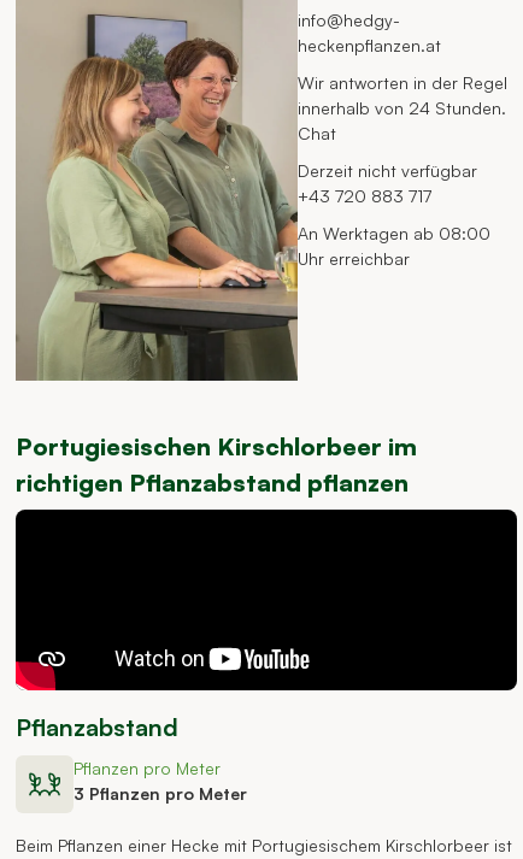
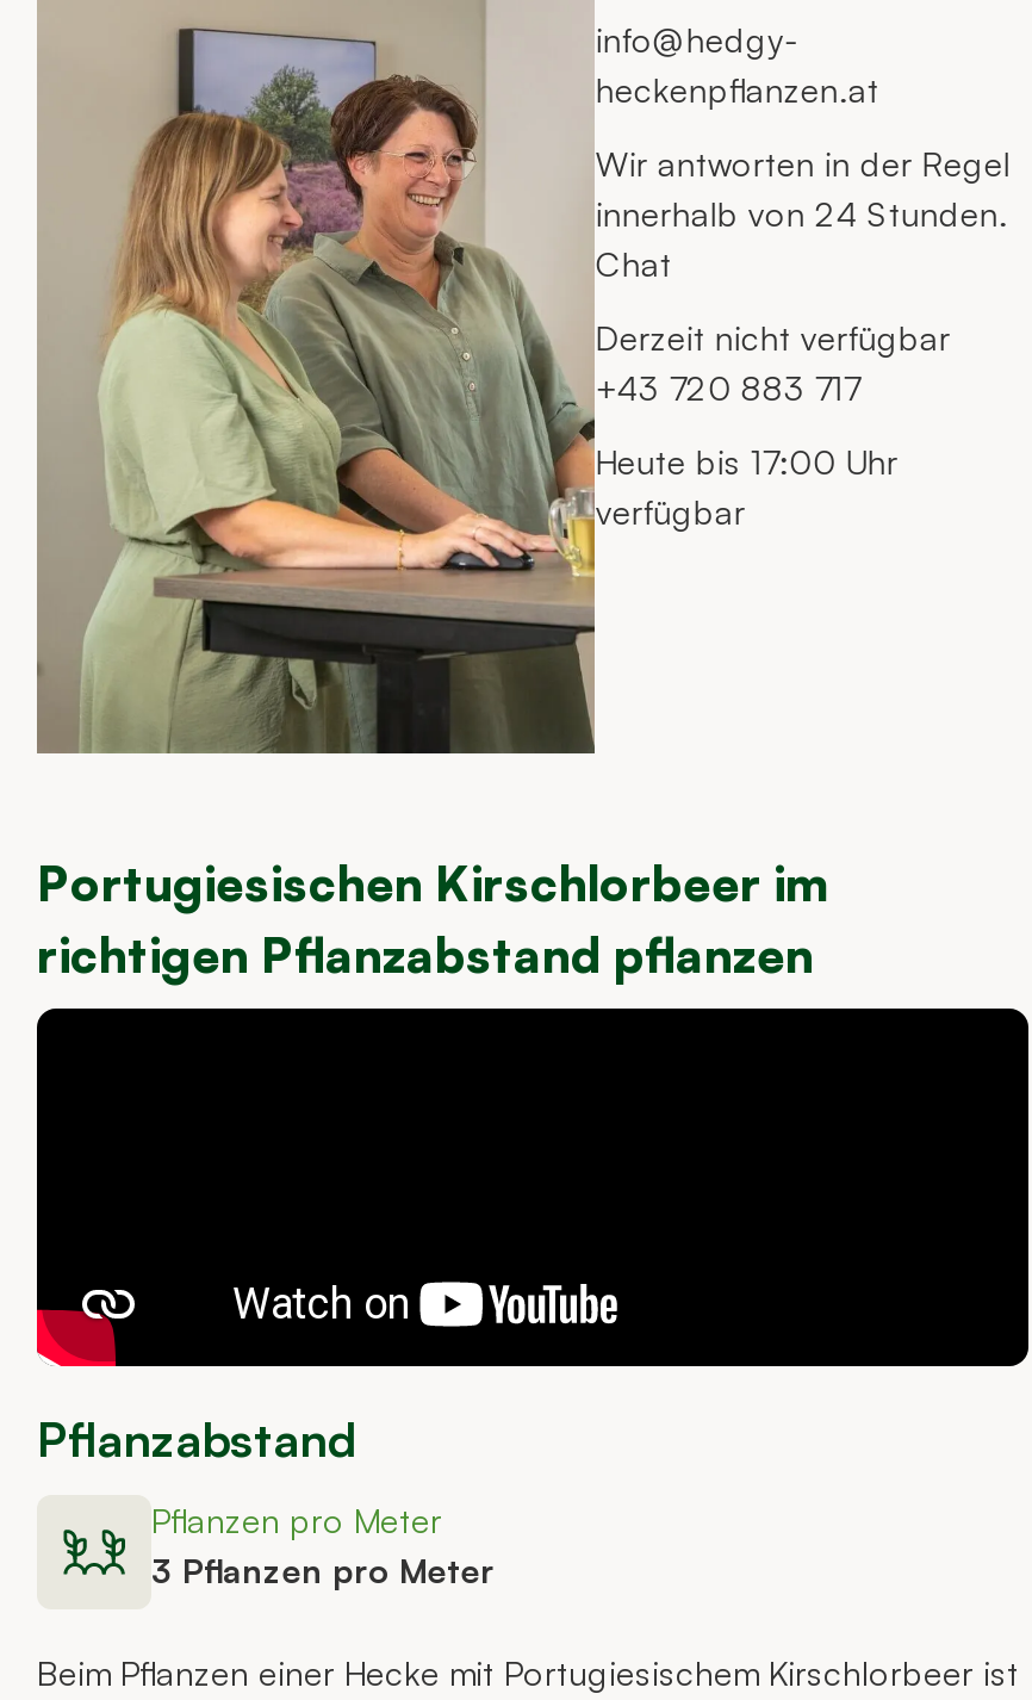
- An Werktagen ab 08:00
- Uhr erreichbar
+ Heute bis 17:00 Uhr
+ verfügbar
